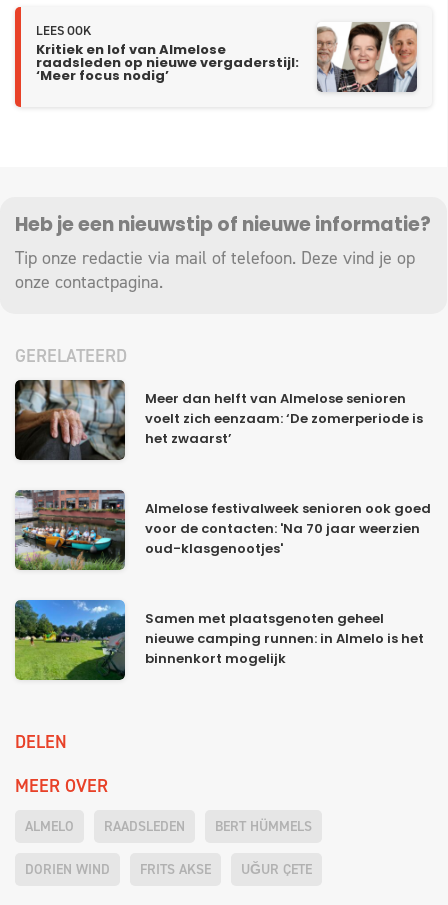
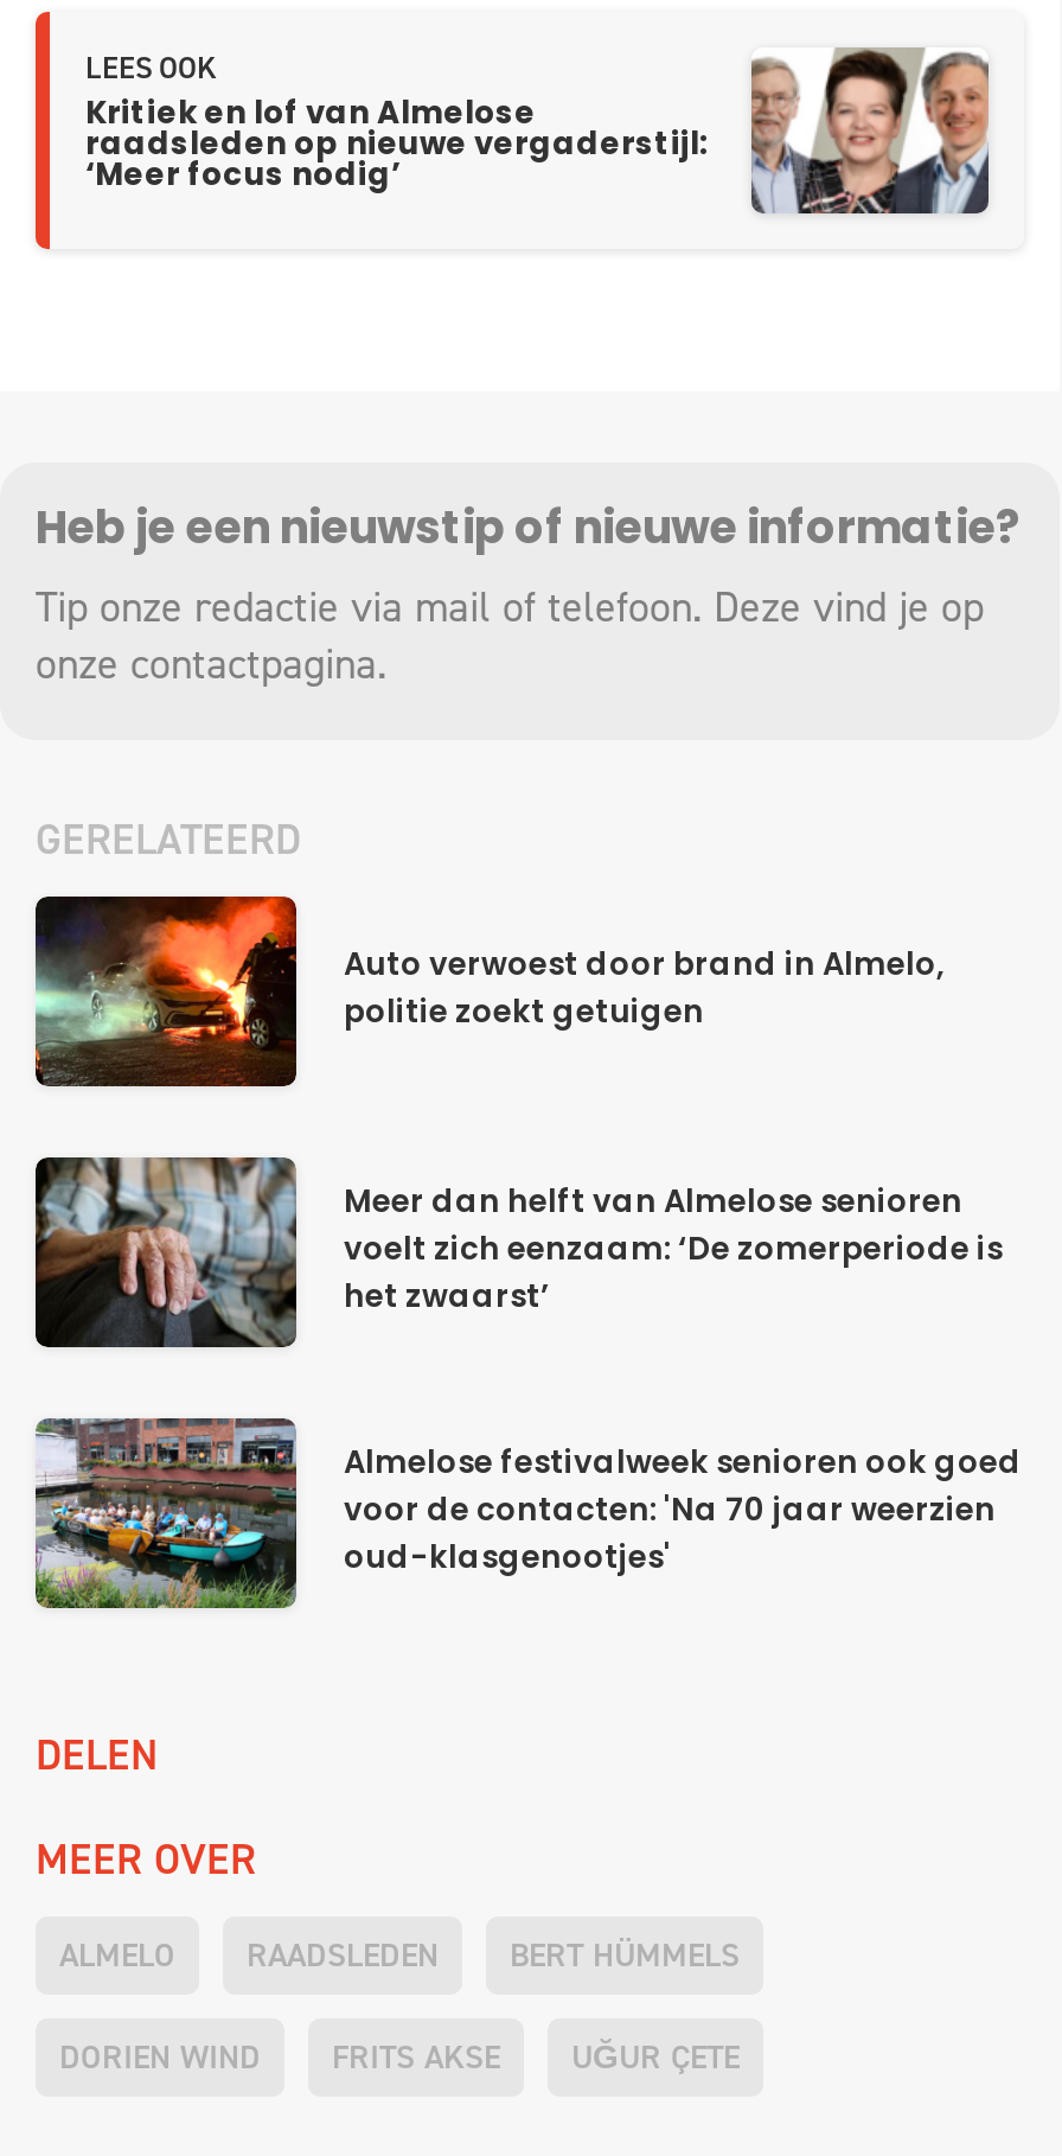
+ [image]
+ Auto verwoest door brand in Almelo,
+ politie zoekt getuigen

moved down: [image] | Meer dan helft van Almelose senioren | voelt zich eenzaam: ‘De zomerperiode is | het zwaarst’ | Almelose festivalweek senioren ook goed | voor de contacten: 'Na 70 jaar weerzien | oud-klasgenootjes'

- [image]
- Samen met plaatsgenoten geheel
- nieuwe camping runnen: in Almelo is het
- binnenkort mogelijk
